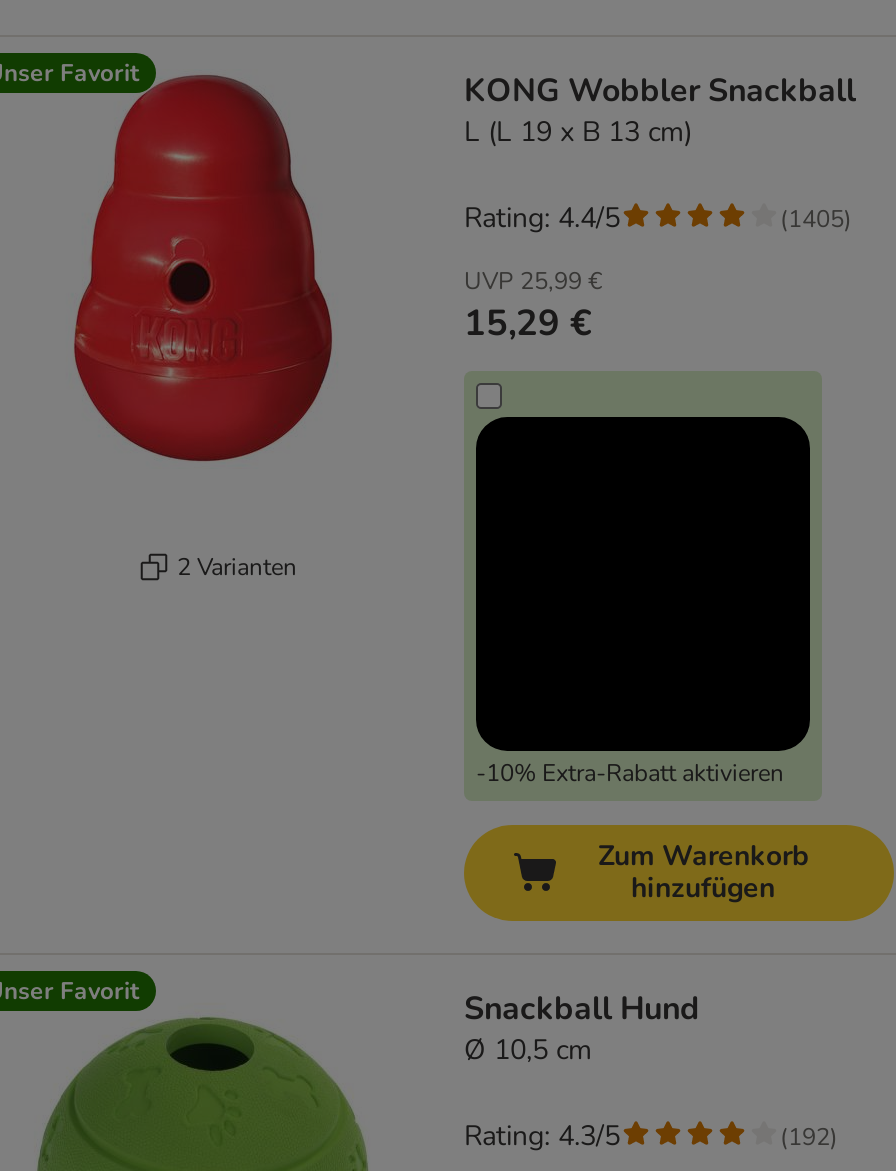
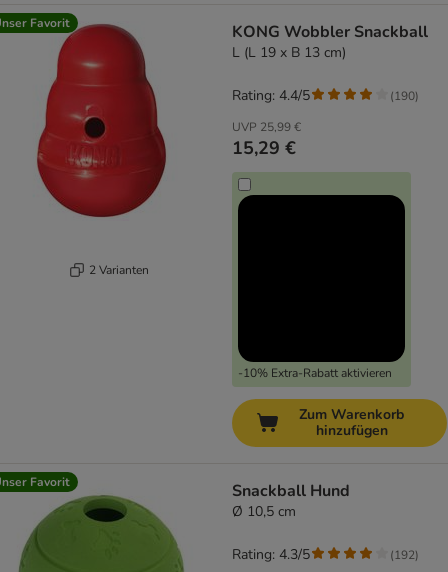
- (1405)
+ (190)
